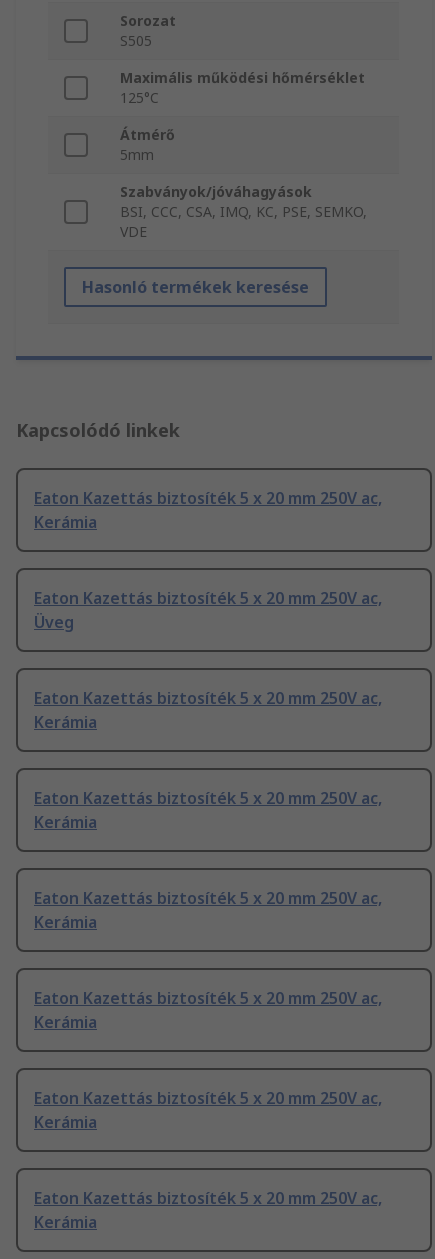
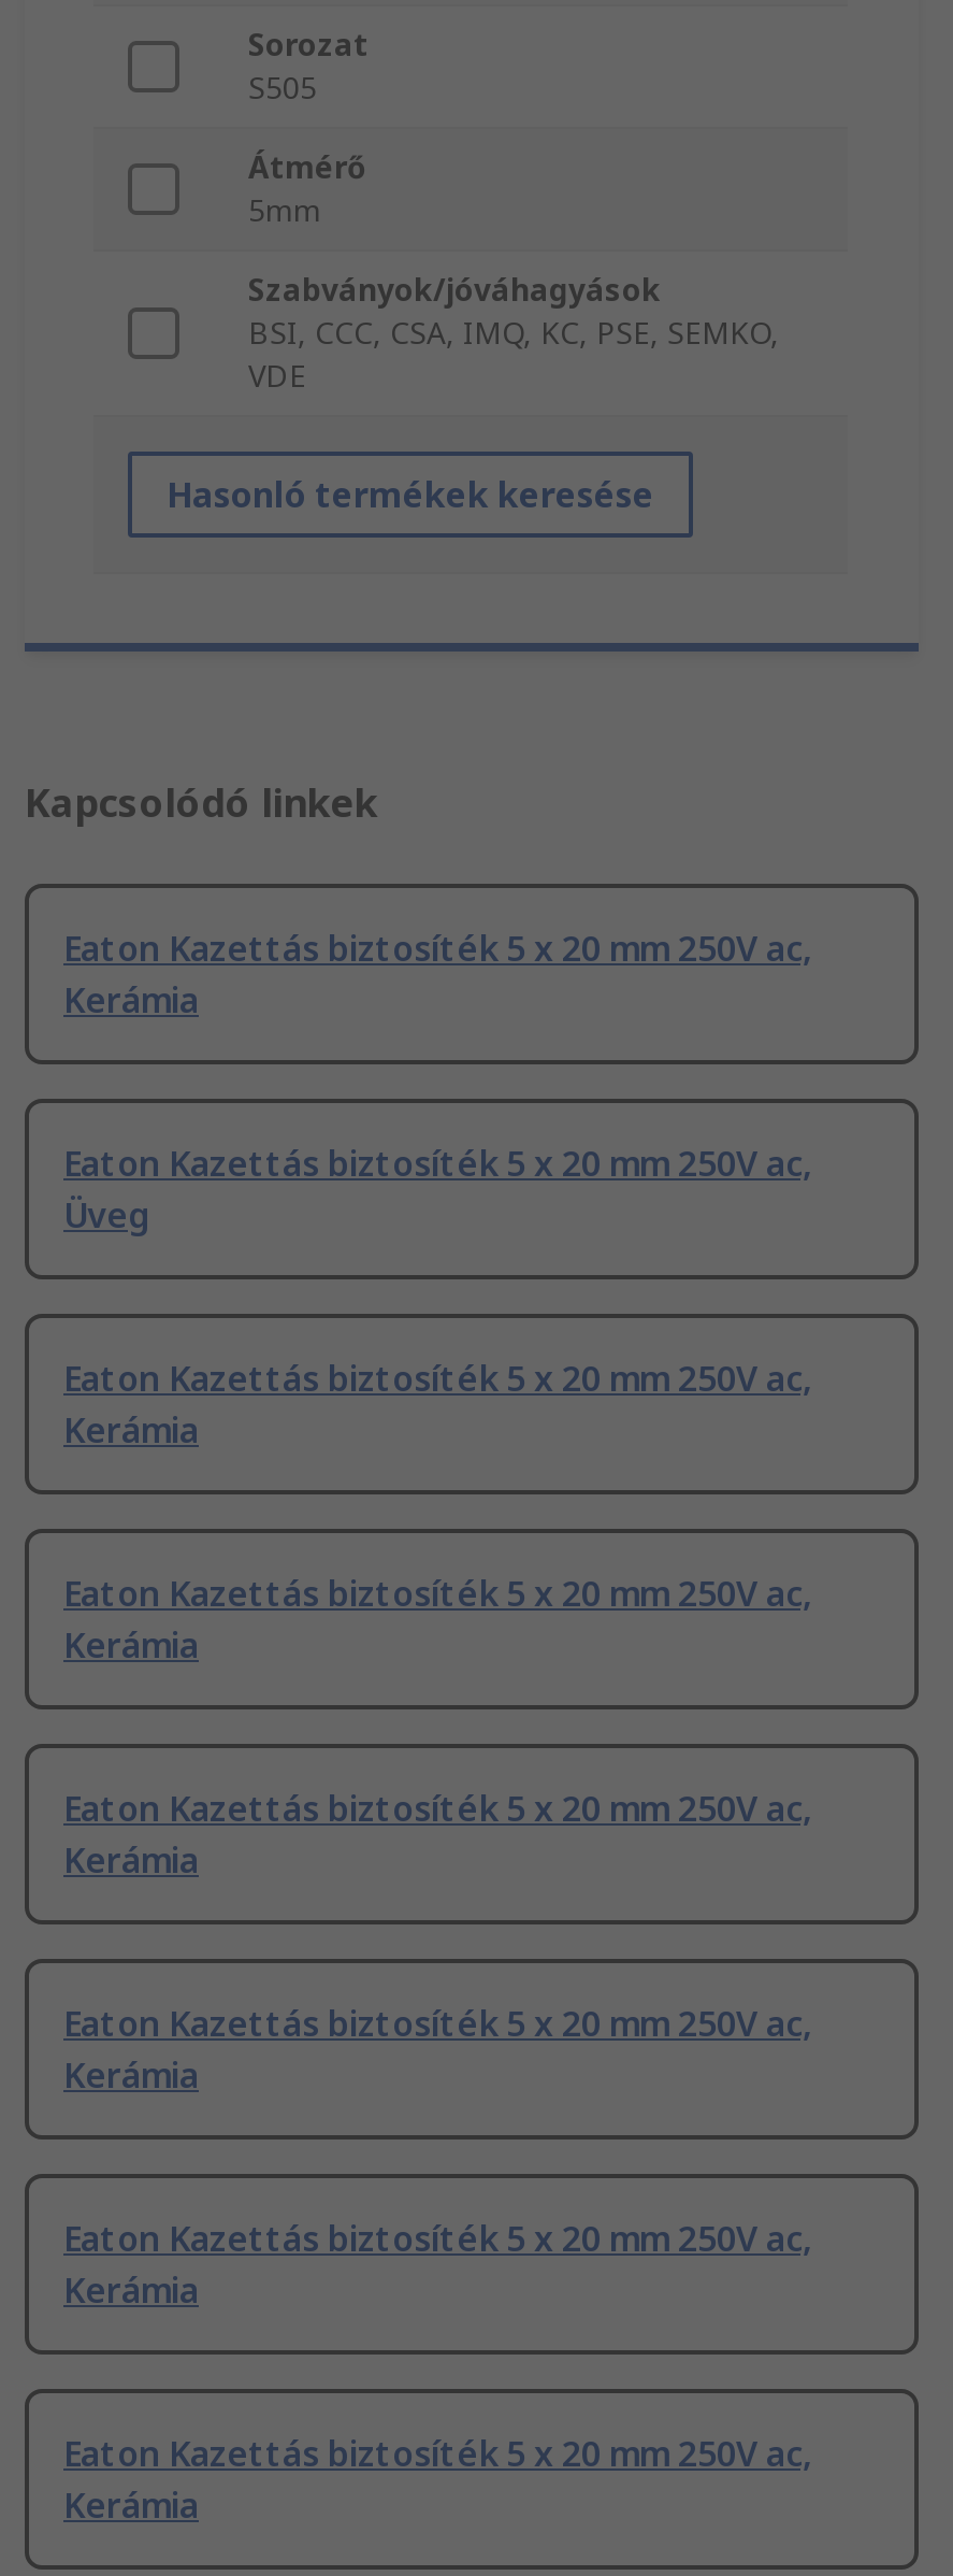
- Maximális működési hőmérséklet
- 125°C
